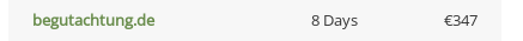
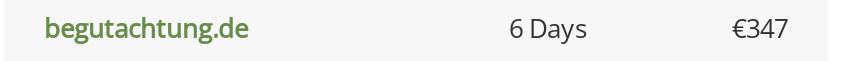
- 8 Days
+ 6 Days
